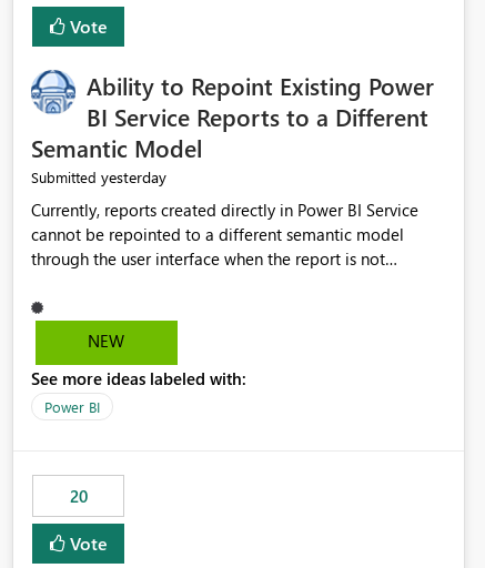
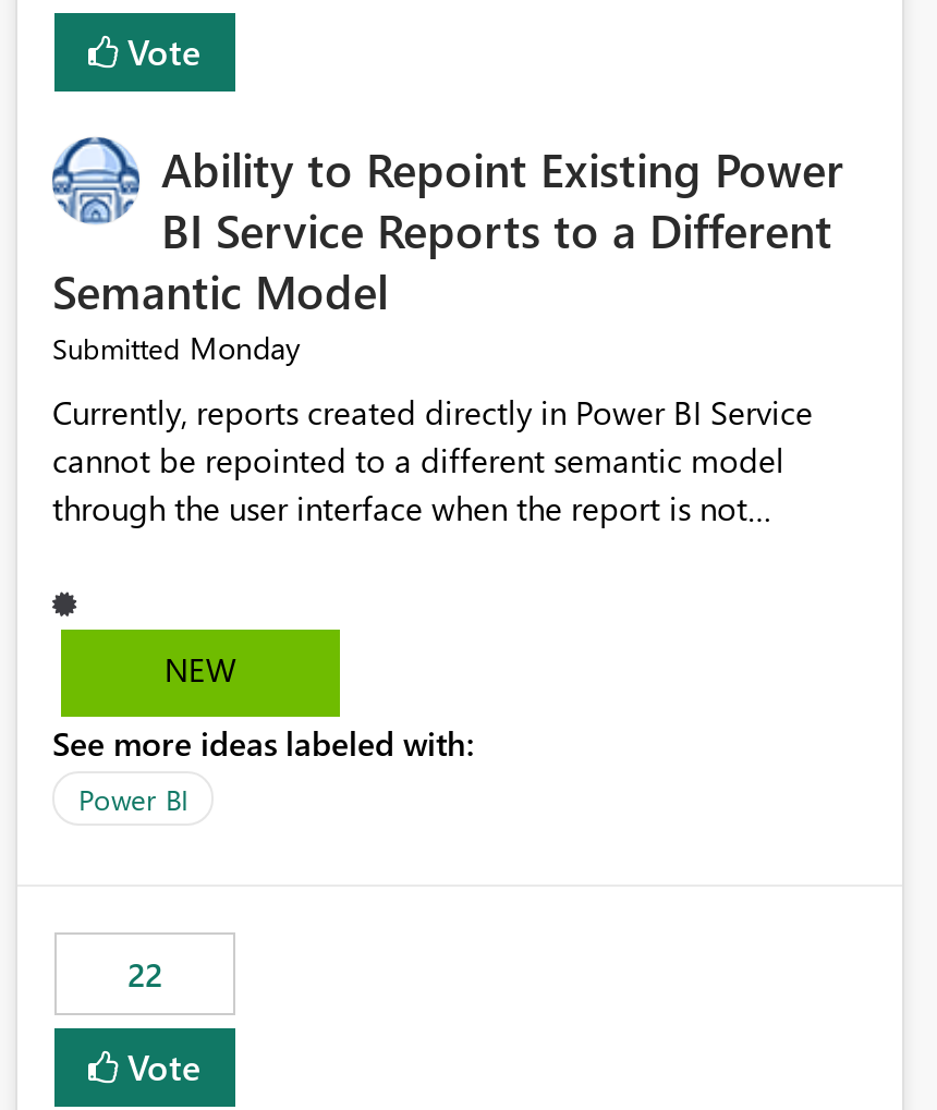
- Submitted yesterday
+ Submitted Monday

- 20
+ 22
